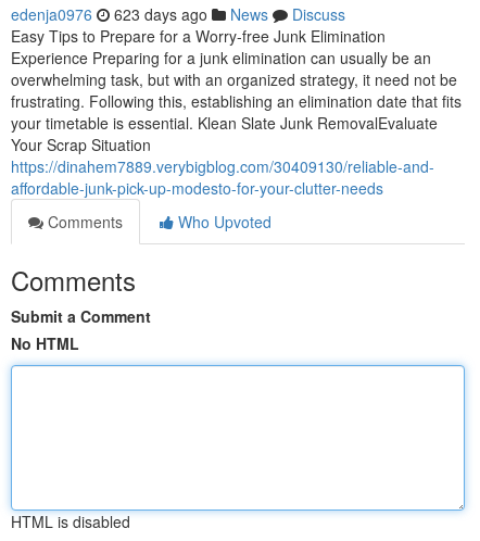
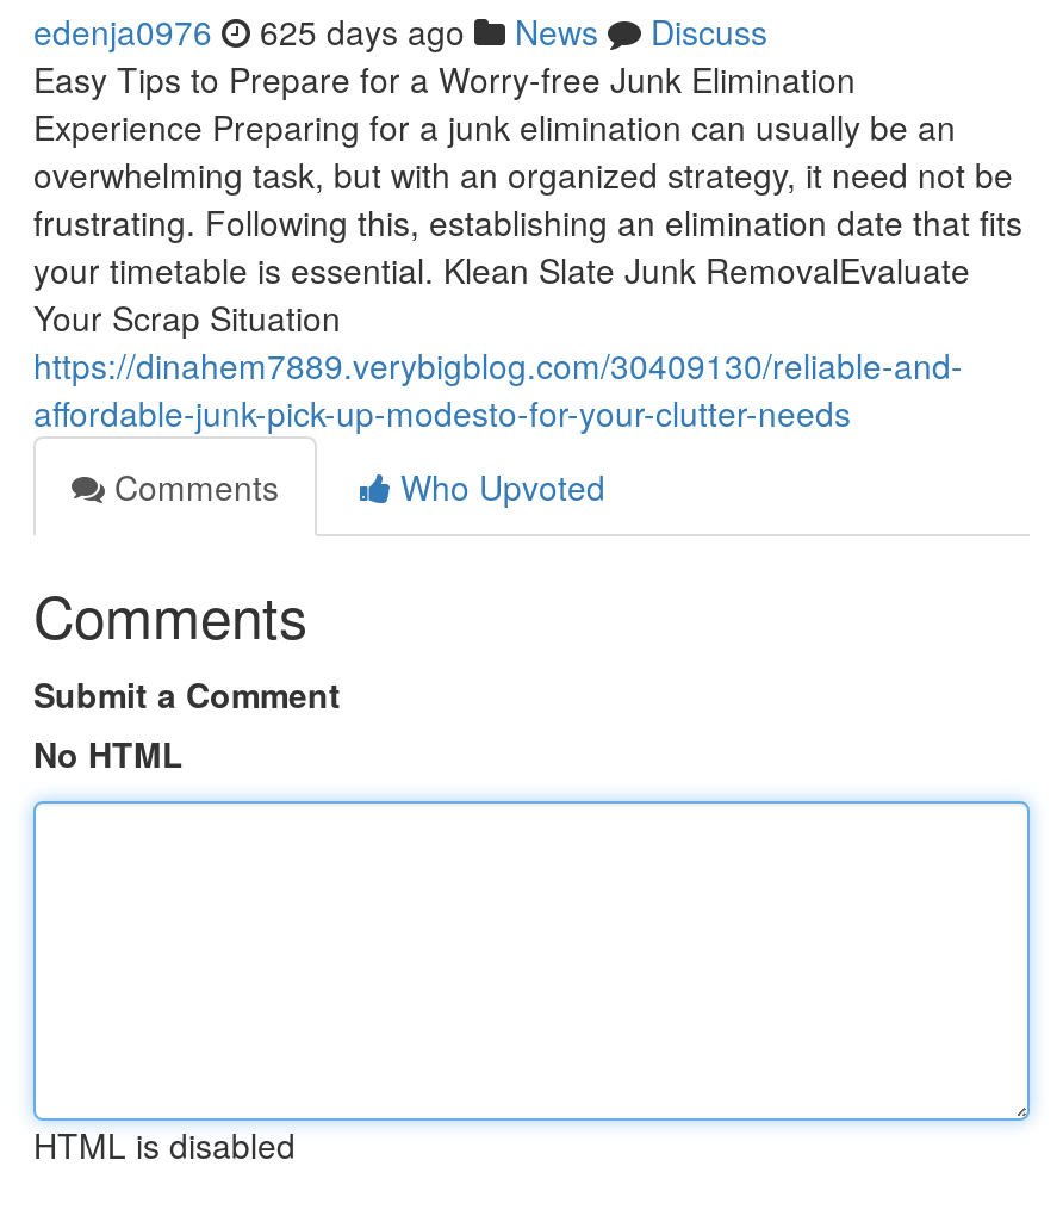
- edenja0976 623 days ago News Discuss
+ edenja0976 625 days ago News Discuss
